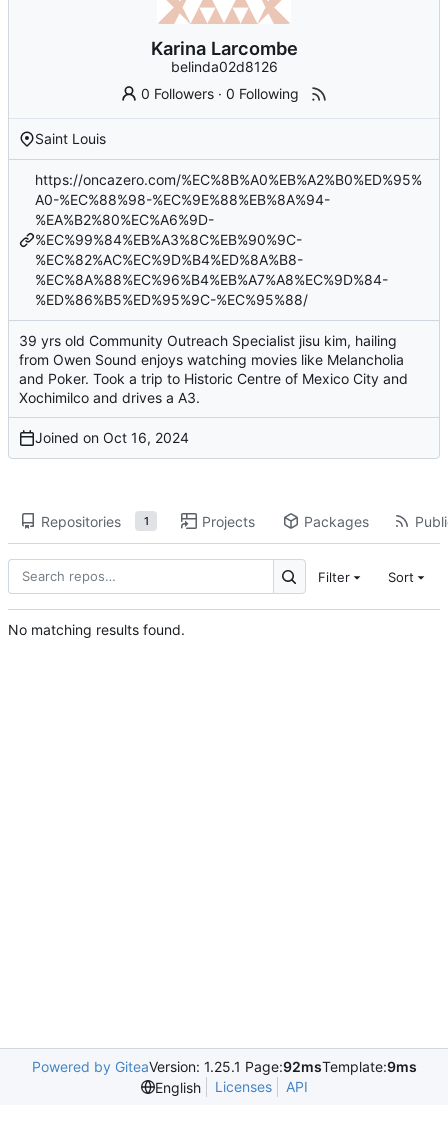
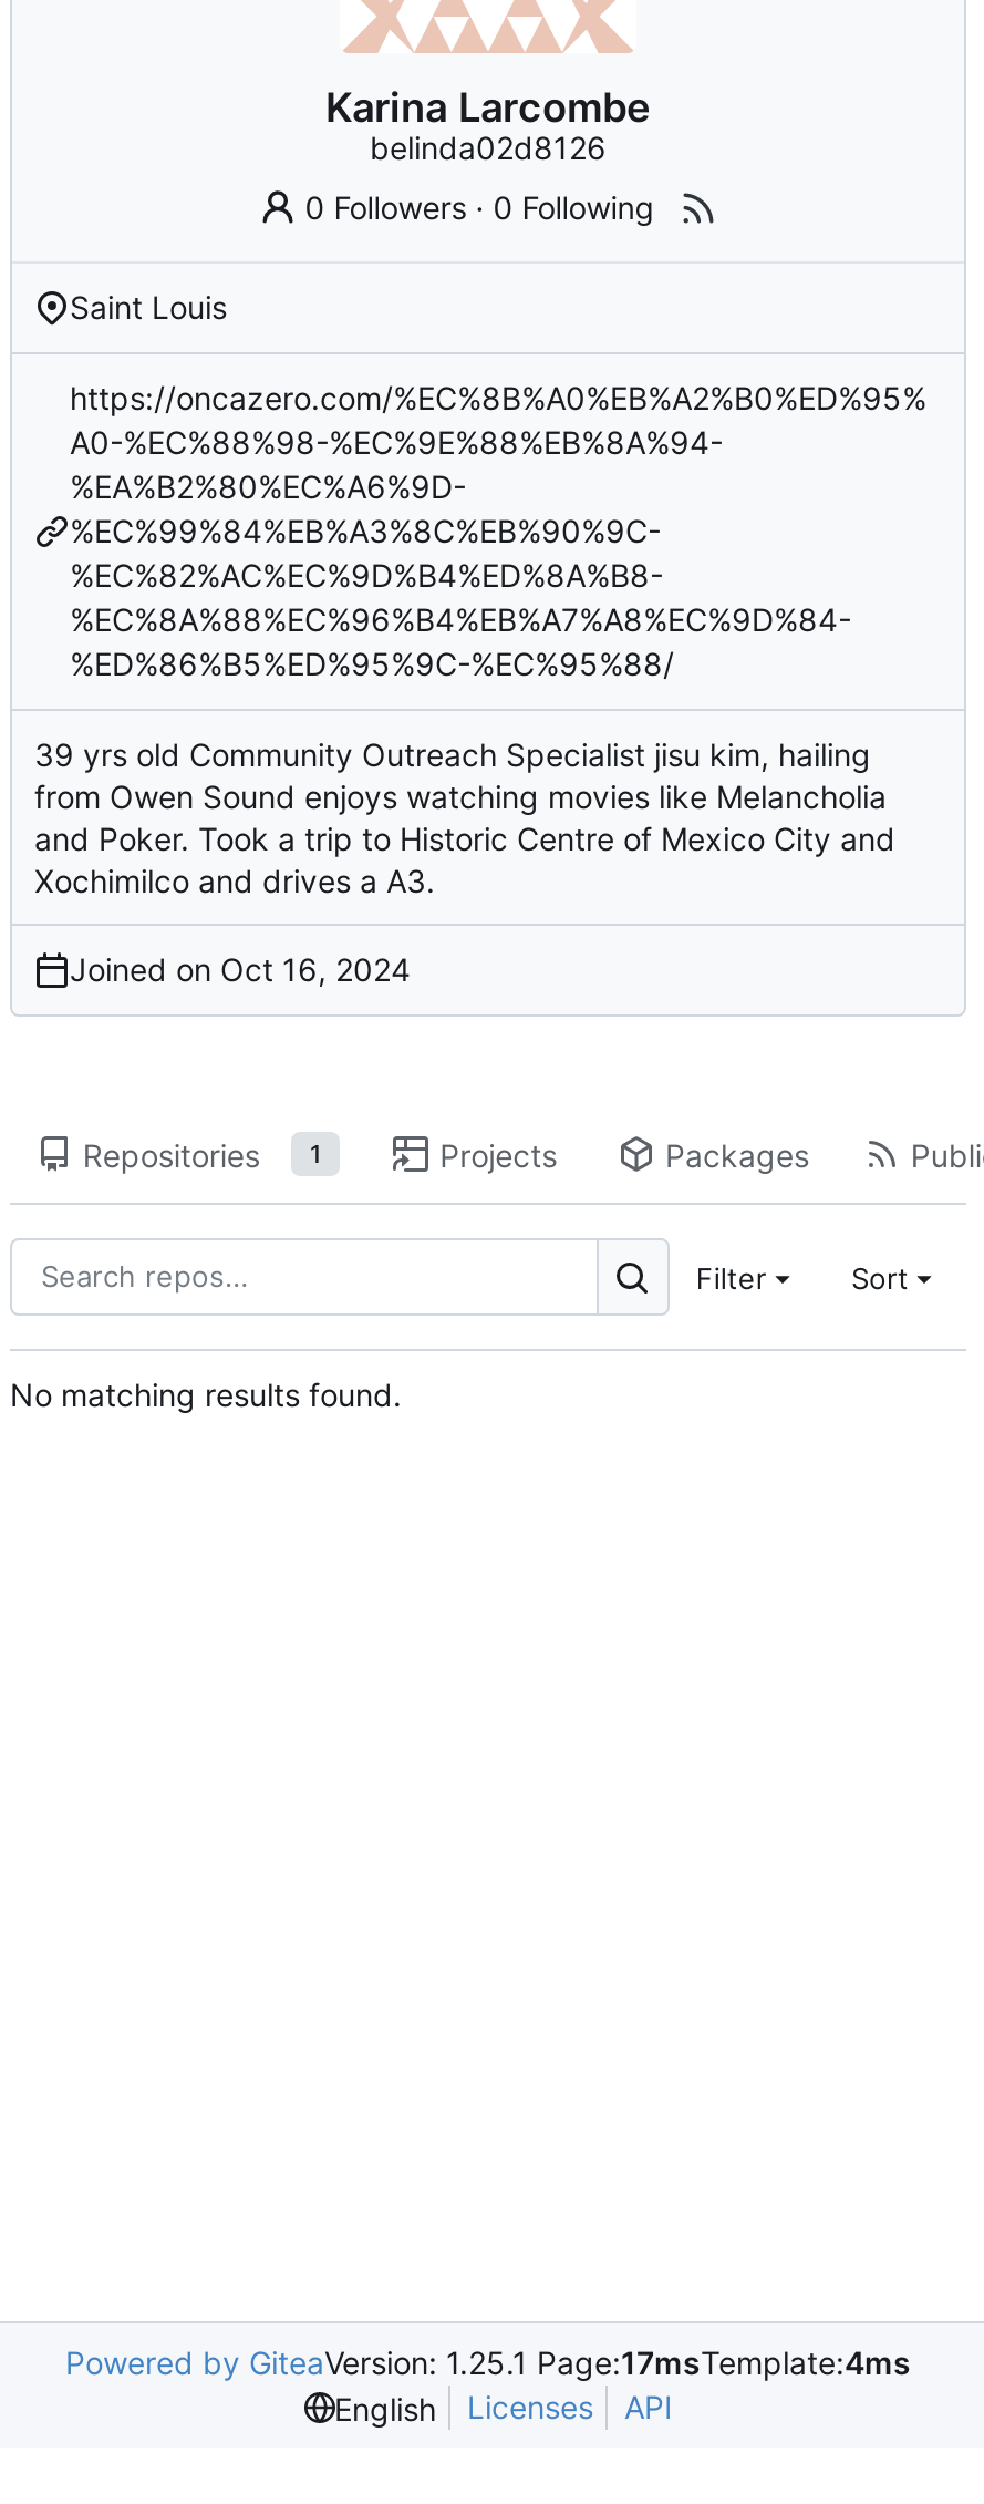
- Powered by GiteaVersion: 1.25.1 Page:92msTemplate:9ms
+ Powered by GiteaVersion: 1.25.1 Page:17msTemplate:4ms
